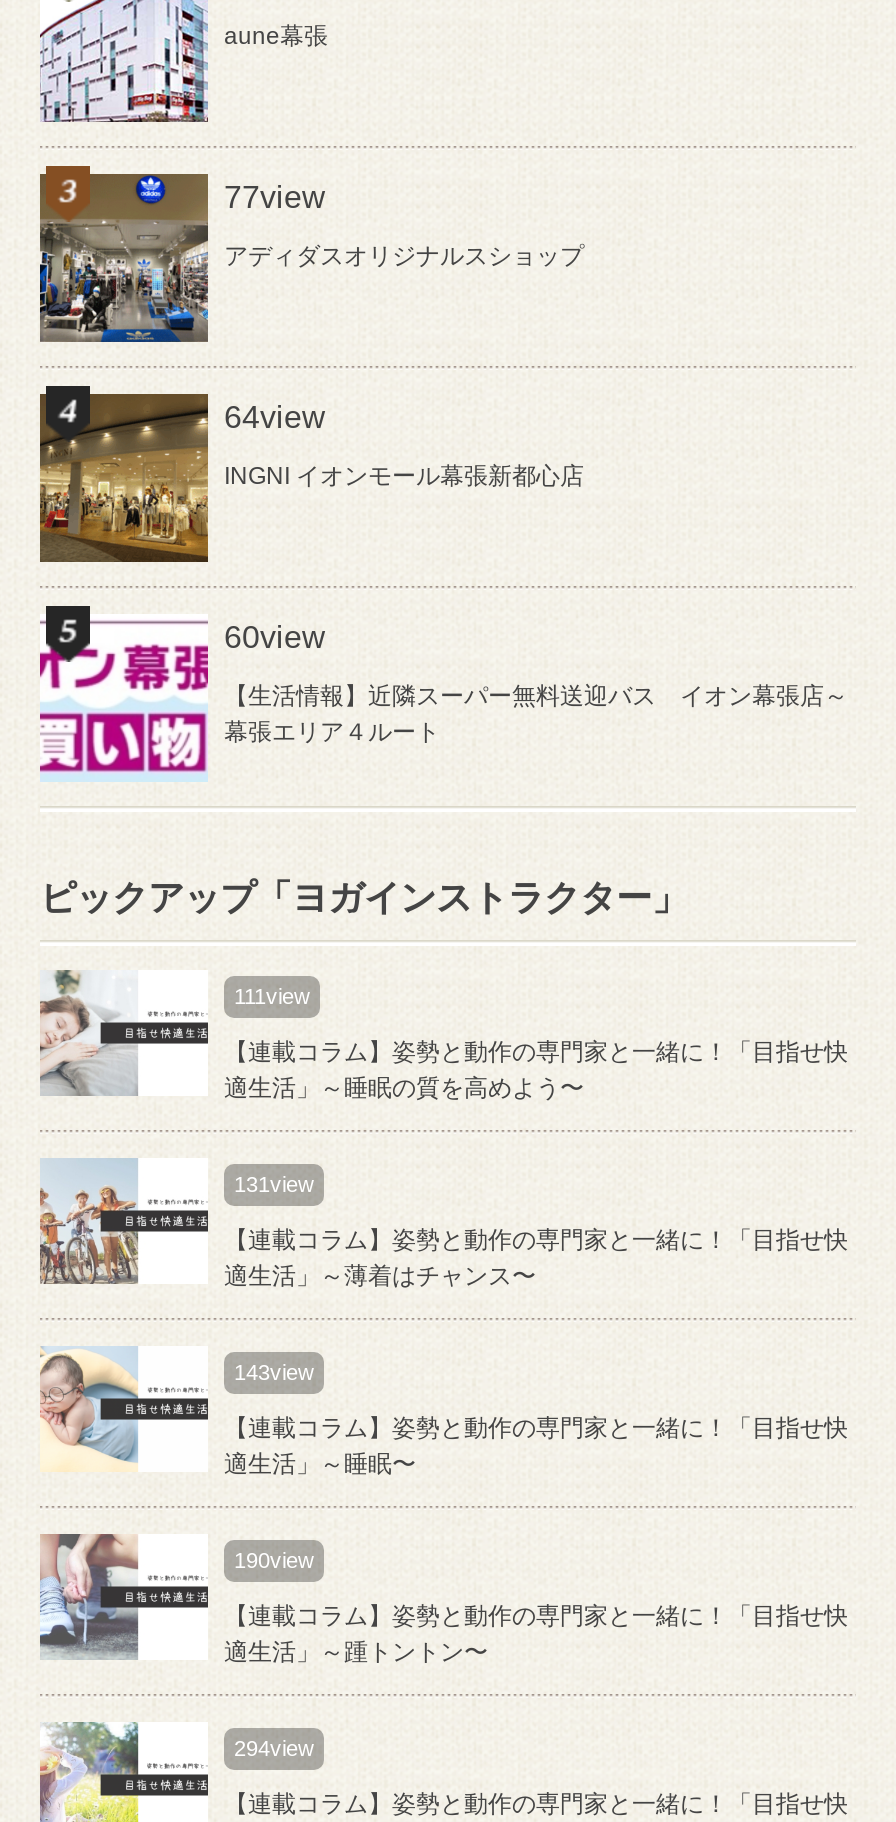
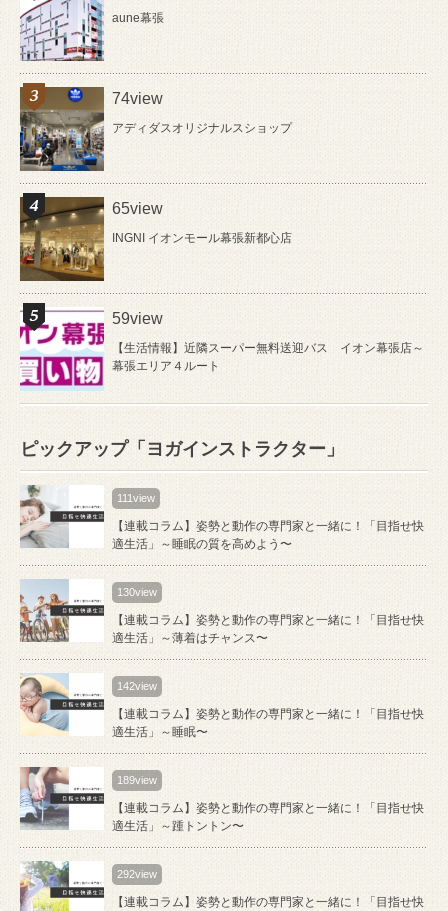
- 77view
+ 74view

- 64view
+ 65view

- 60view
+ 59view

- 131view
+ 130view

- 143view
+ 142view

- 190view
+ 189view

- 294view
+ 292view
